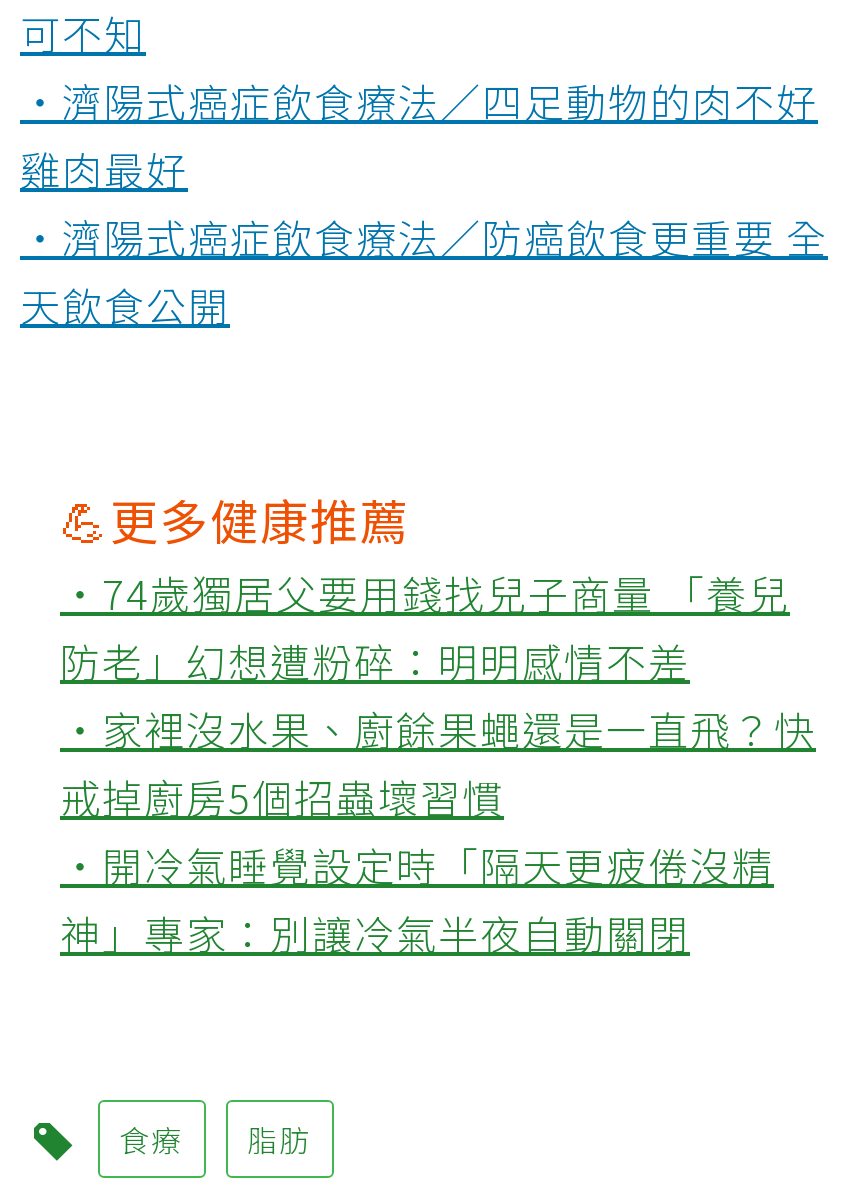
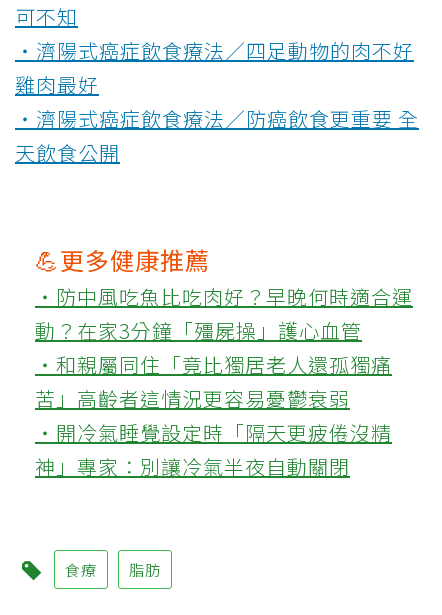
- ‧74歲獨居父要用錢找兒子商量 「養兒
- 防老」幻想遭粉碎：明明感情不差
- ‧家裡沒水果、廚餘果蠅還是一直飛？快
- 戒掉廚房5個招蟲壞習慣
+ ‧防中風吃魚比吃肉好？早晚何時適合運
+ 動？在家3分鐘「殭屍操」護心血管
+ ‧和親屬同住「竟比獨居老人還孤獨痛
+ 苦」高齡者這情況更容易憂鬱衰弱
